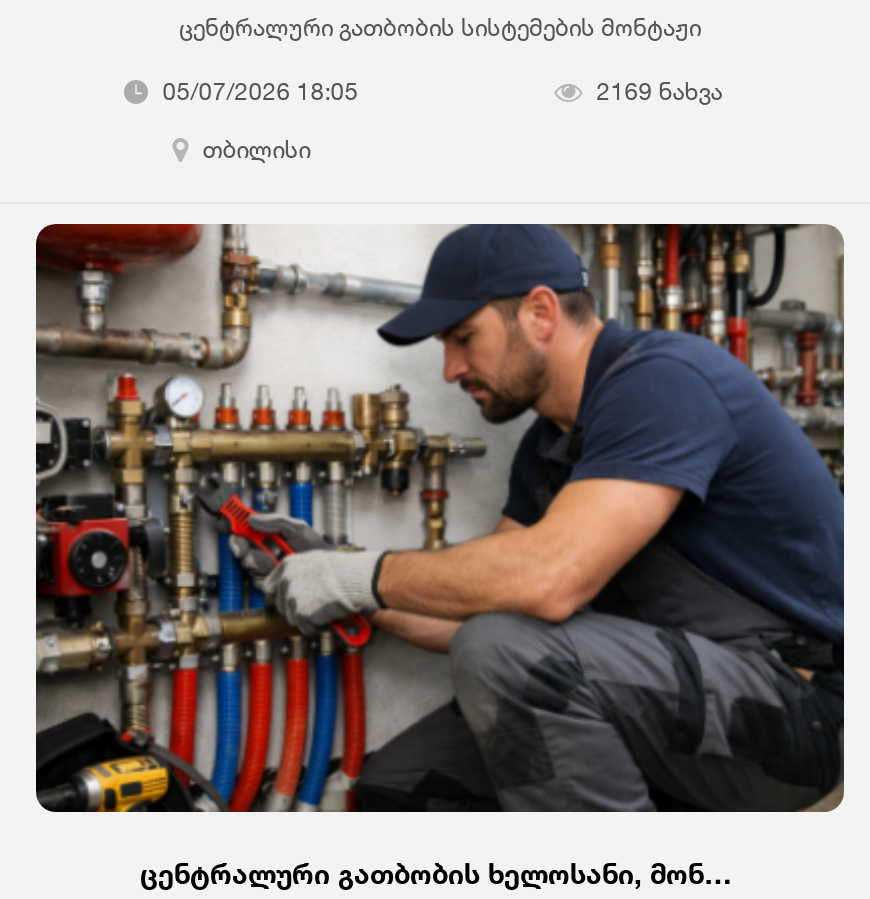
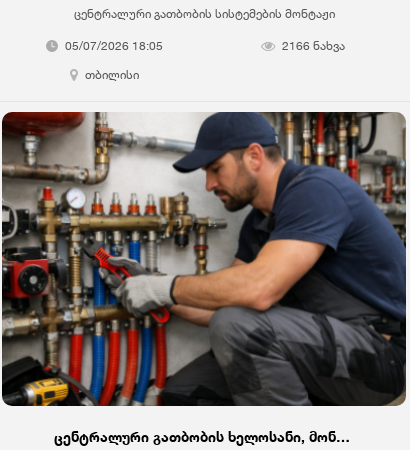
- 2169 ნახვა
+ 2166 ნახვა
